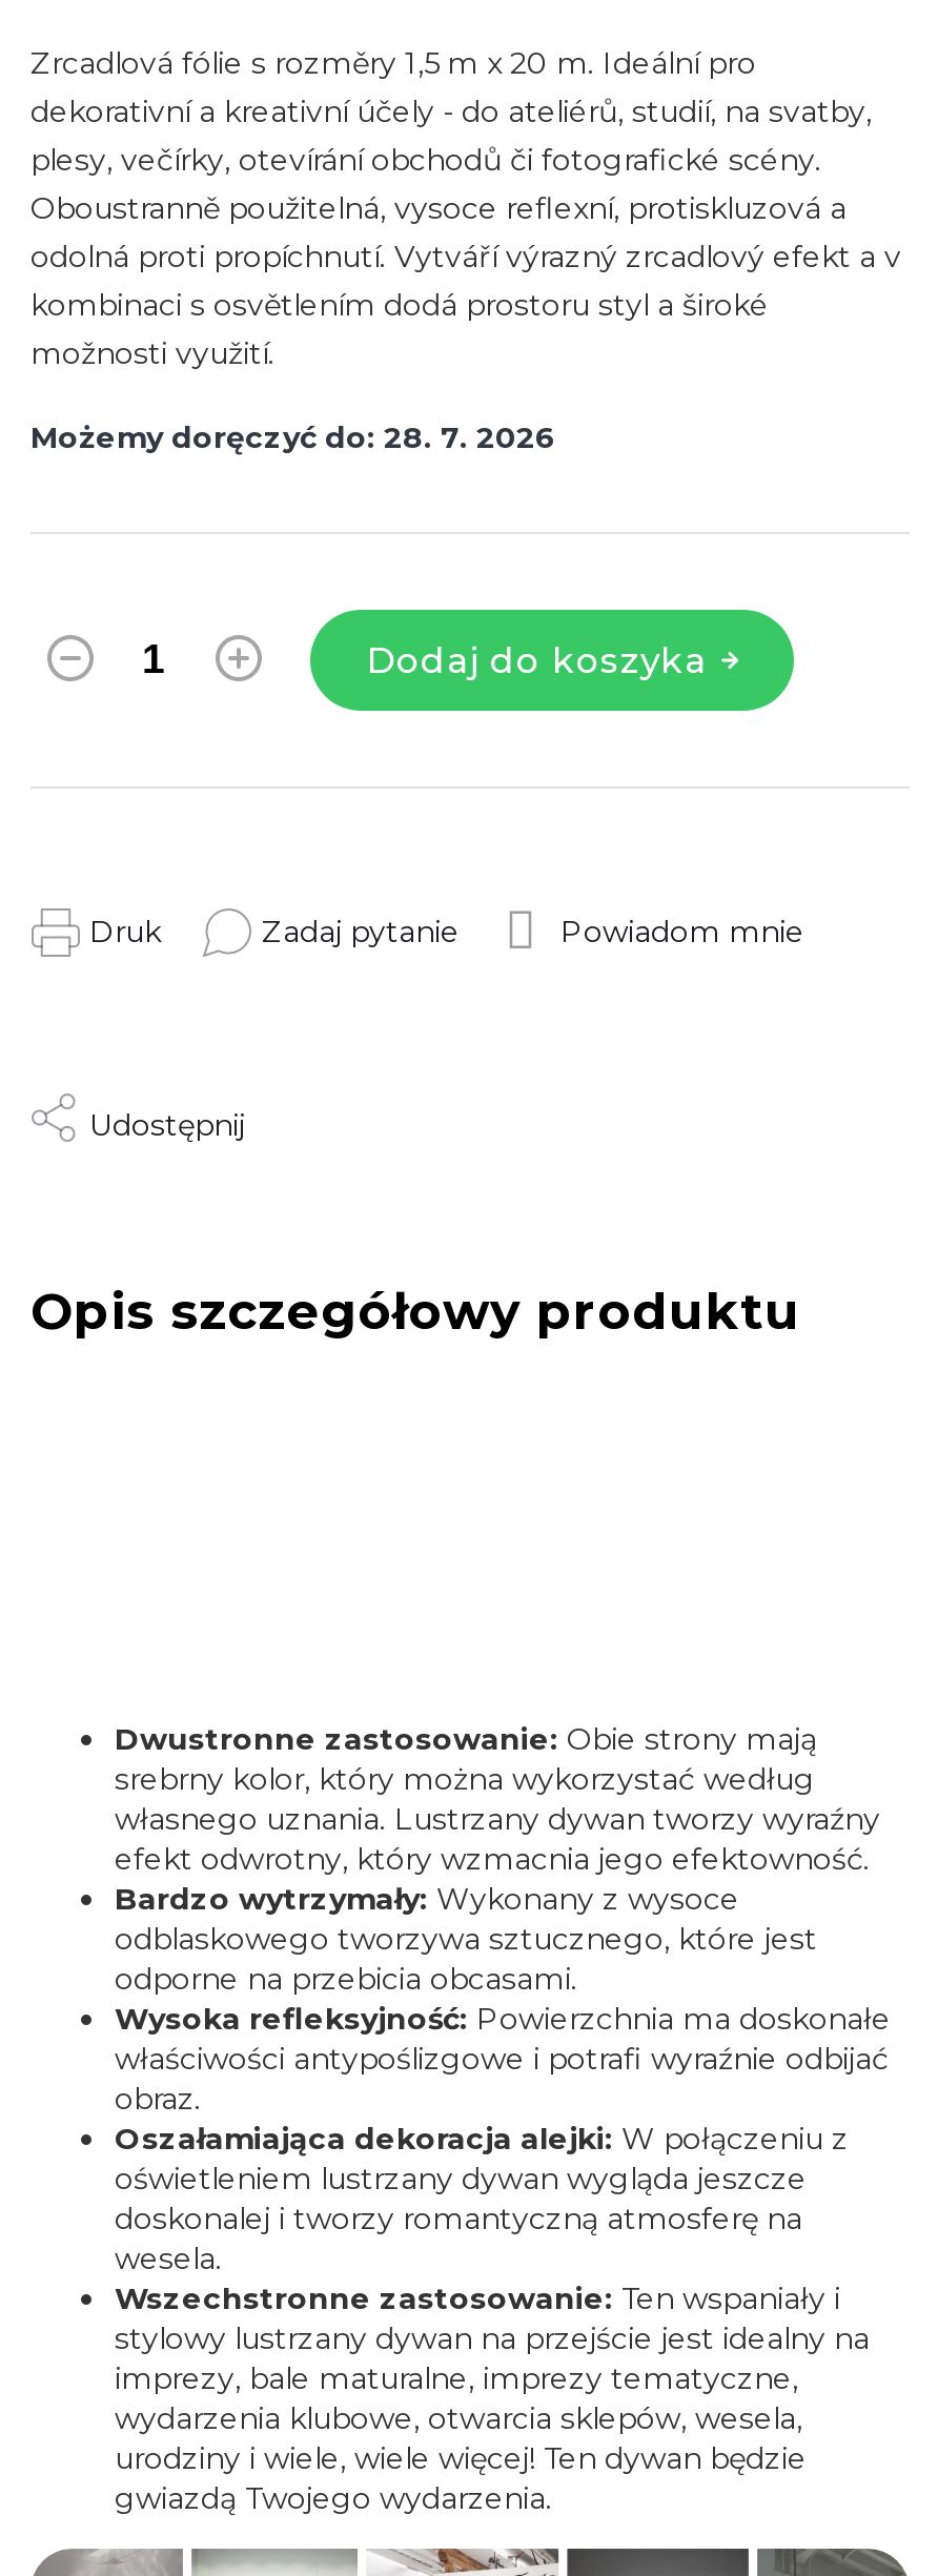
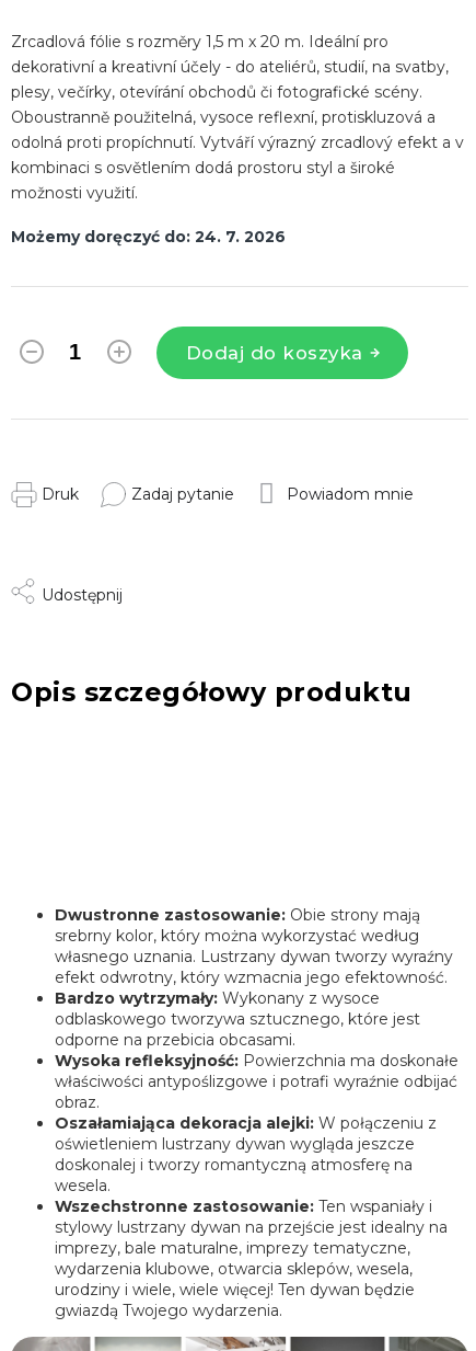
- Możemy doręczyć do: 28. 7. 2026
+ Możemy doręczyć do: 24. 7. 2026
